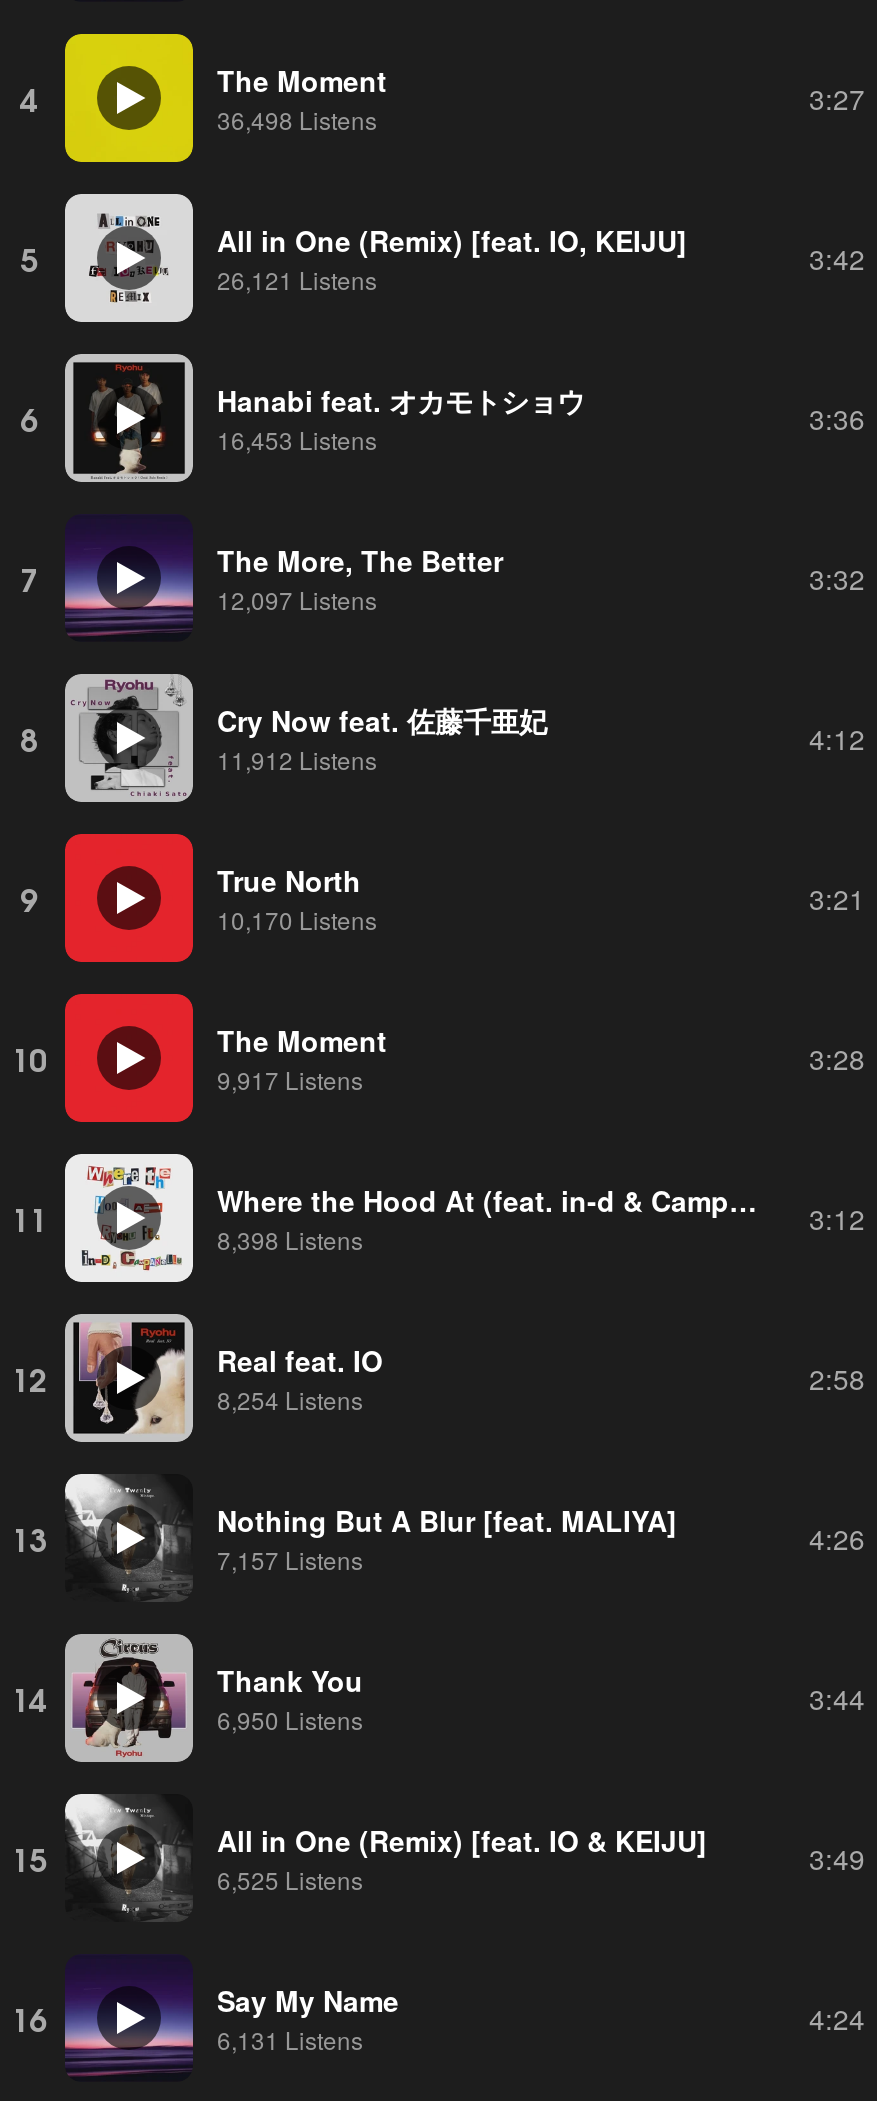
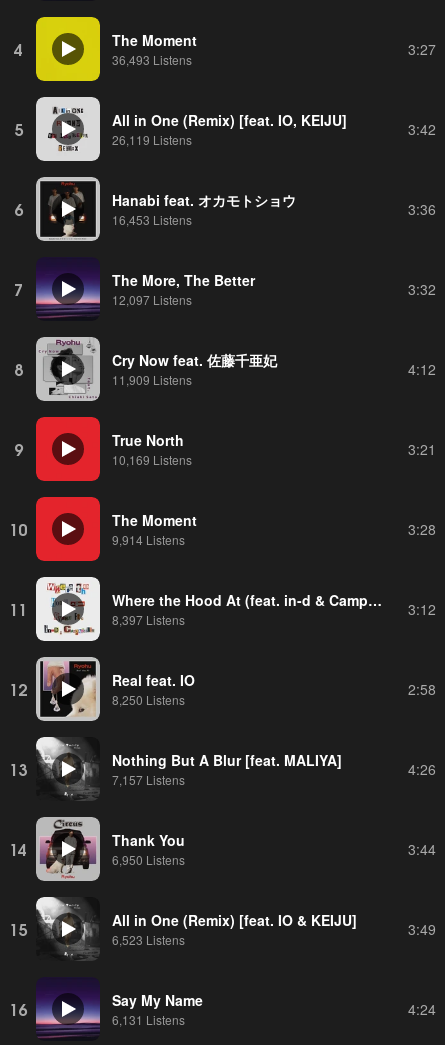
- 36,498 Listens
+ 36,493 Listens

- 26,121 Listens
+ 26,119 Listens

- 11,912 Listens
+ 11,909 Listens

- 10,170 Listens
+ 10,169 Listens

- 9,917 Listens
+ 9,914 Listens

- 8,398 Listens
+ 8,397 Listens

- 8,254 Listens
+ 8,250 Listens

- 6,525 Listens
+ 6,523 Listens
